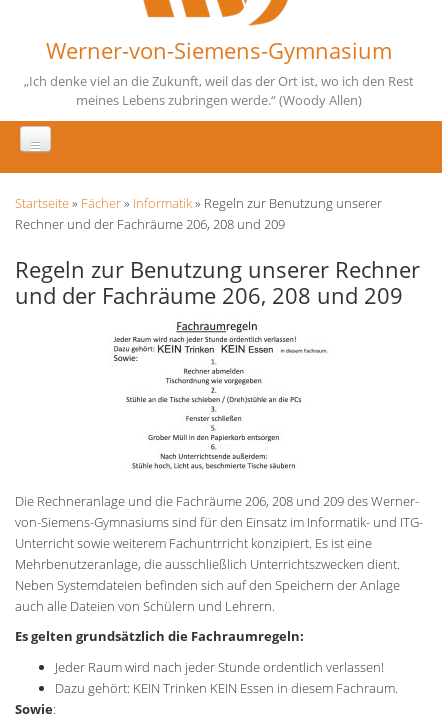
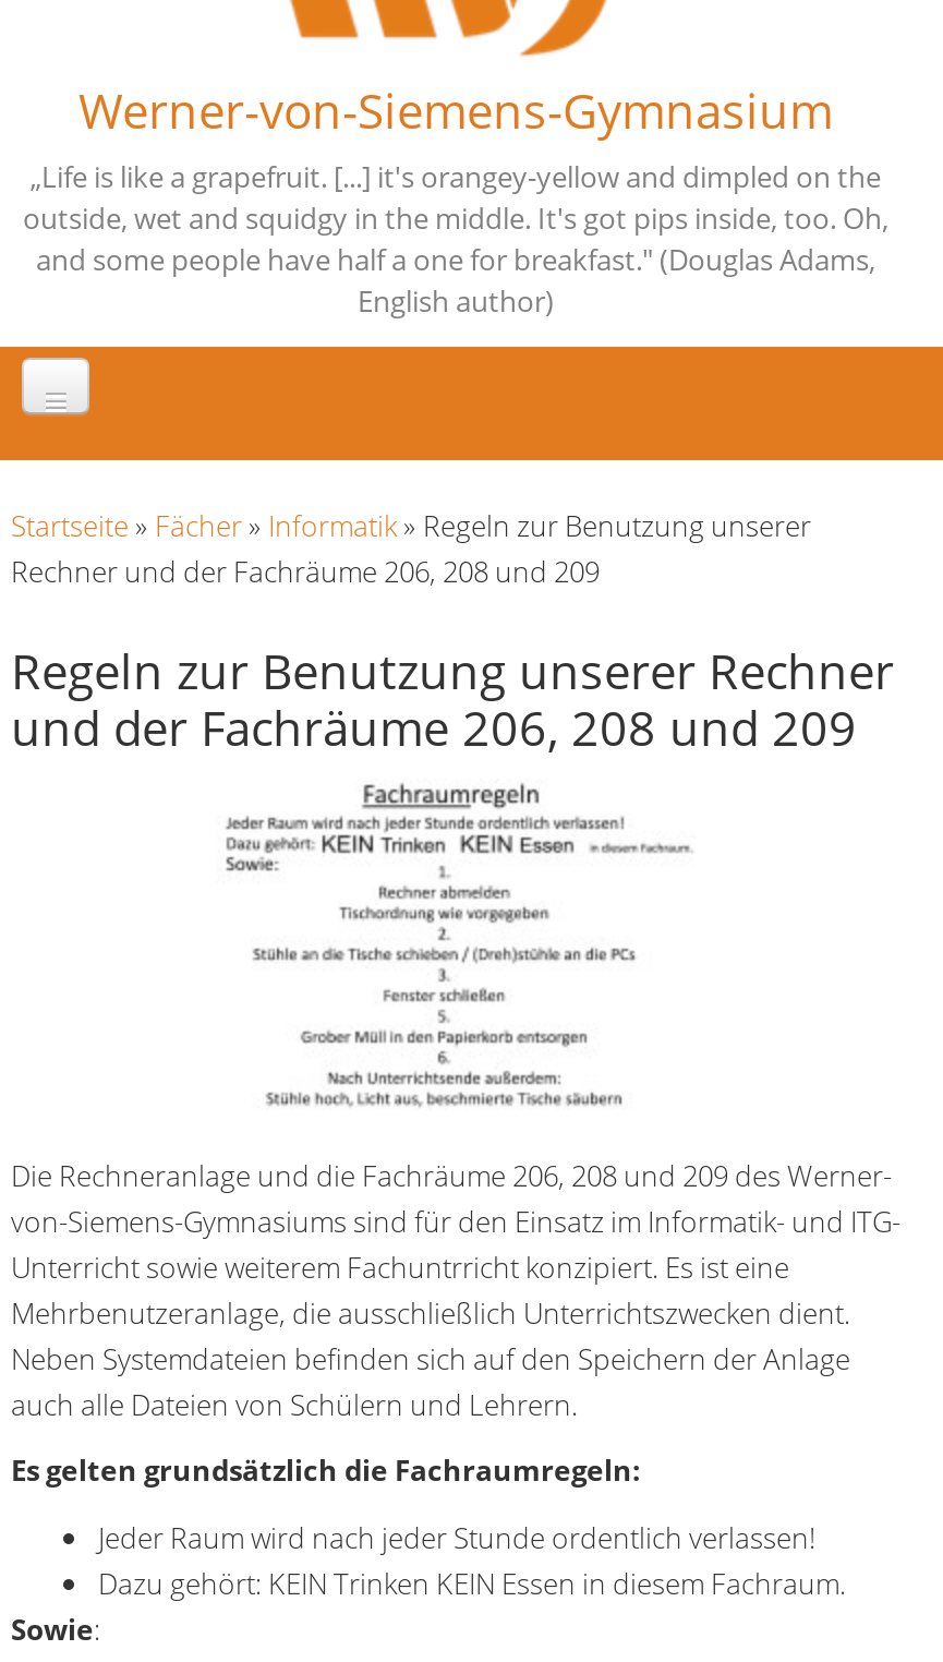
- „Ich denke viel an die Zukunft, weil das der Ort ist, wo ich den Rest
- meines Lebens zubringen werde.“ (Woody Allen)
+ „Life is like a grapefruit. [...] it's orangey-yellow and dimpled on the
+ outside, wet and squidgy in the middle. It's got pips inside, too. Oh,
+ and some people have half a one for breakfast." (Douglas Adams,
+ English author)
